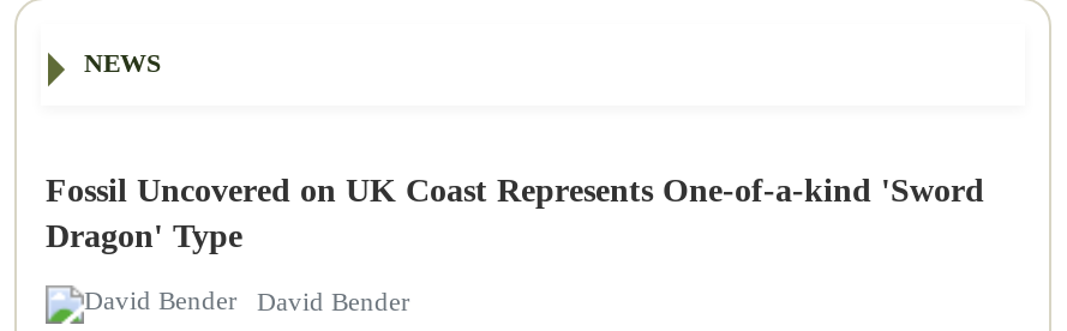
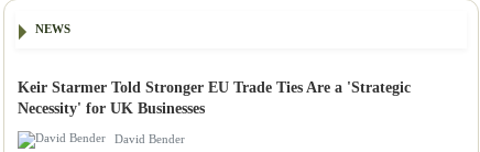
- Fossil Uncovered on UK Coast Represents One-of-a-kind 'Sword
- Dragon' Type
+ Keir Starmer Told Stronger EU Trade Ties Are a 'Strategic
+ Necessity' for UK Businesses
